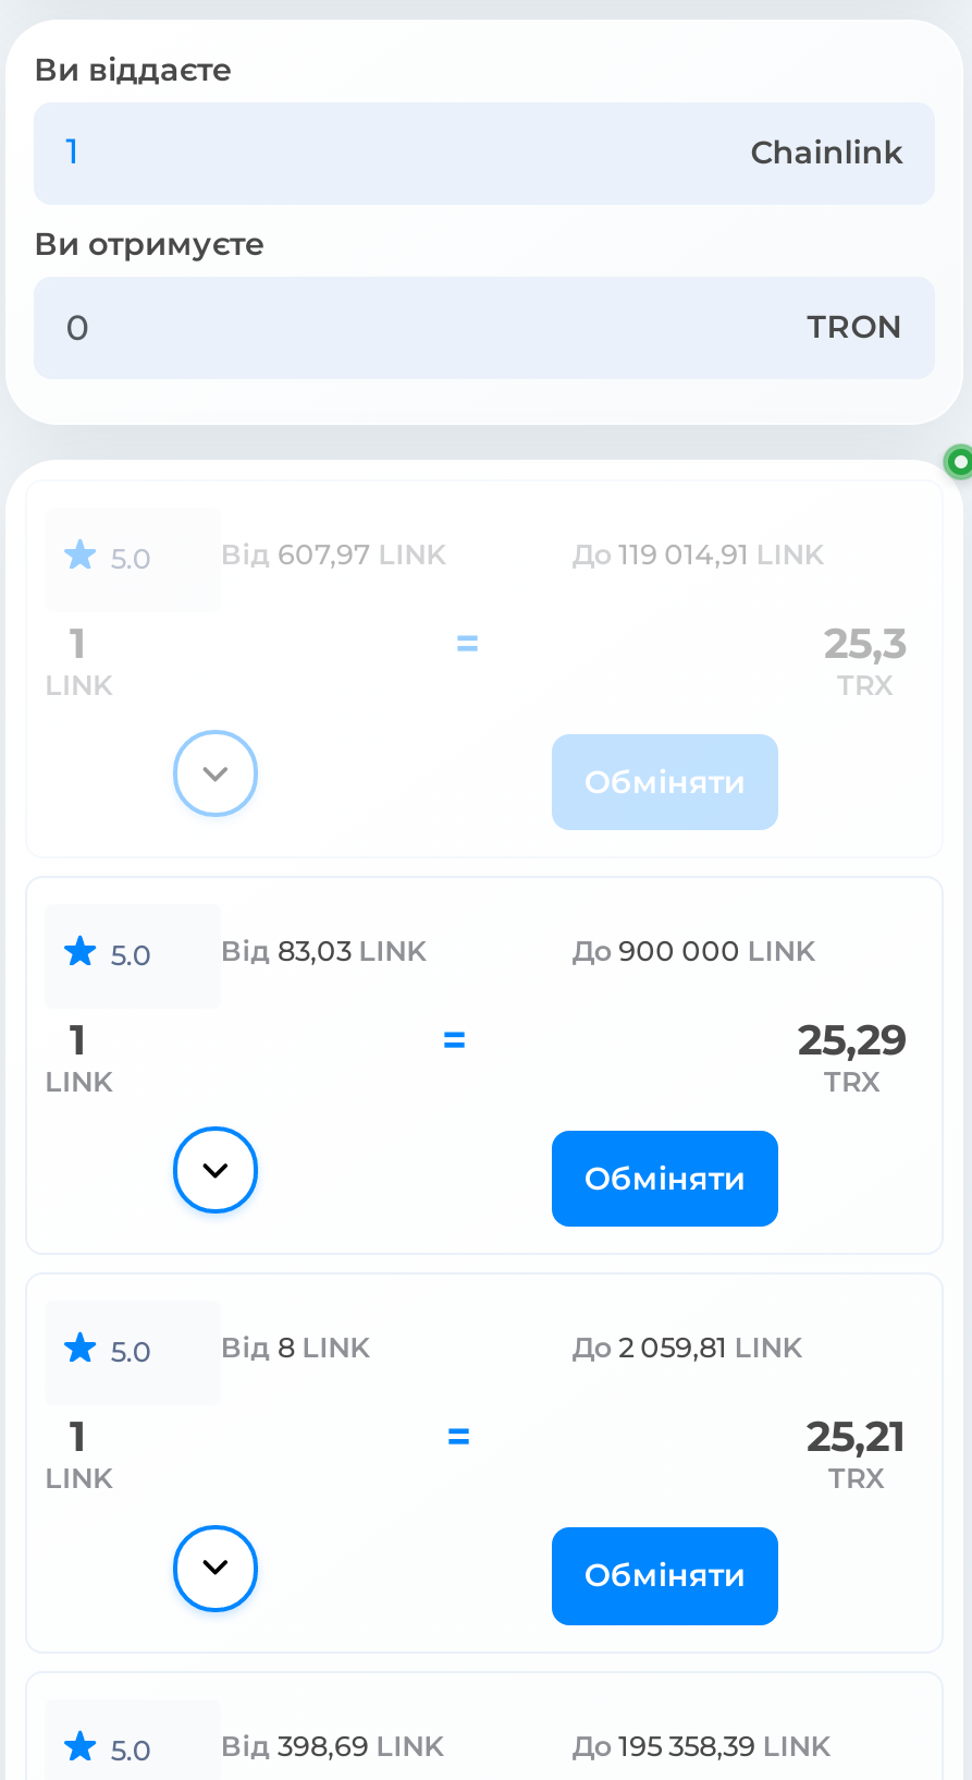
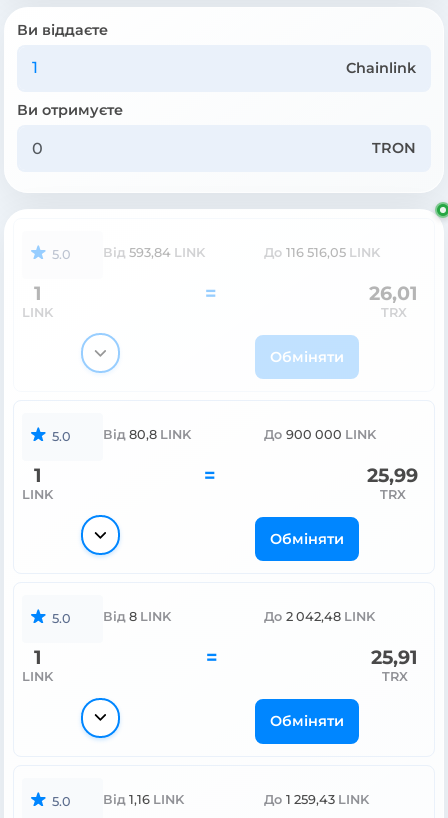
- Від 607,97 LINK
+ Від 593,84 LINK

- До 119 014,91 LINK
+ До 116 516,05 LINK

- 25,3
+ 26,01

- Від 83,03 LINK
+ Від 80,8 LINK

- 25,29
+ 25,99

- До 2 059,81 LINK
+ До 2 042,48 LINK

- 25,21
+ 25,91

- Від 398,69 LINK
+ Від 1,16 LINK

- До 195 358,39 LINK
+ До 1 259,43 LINK
